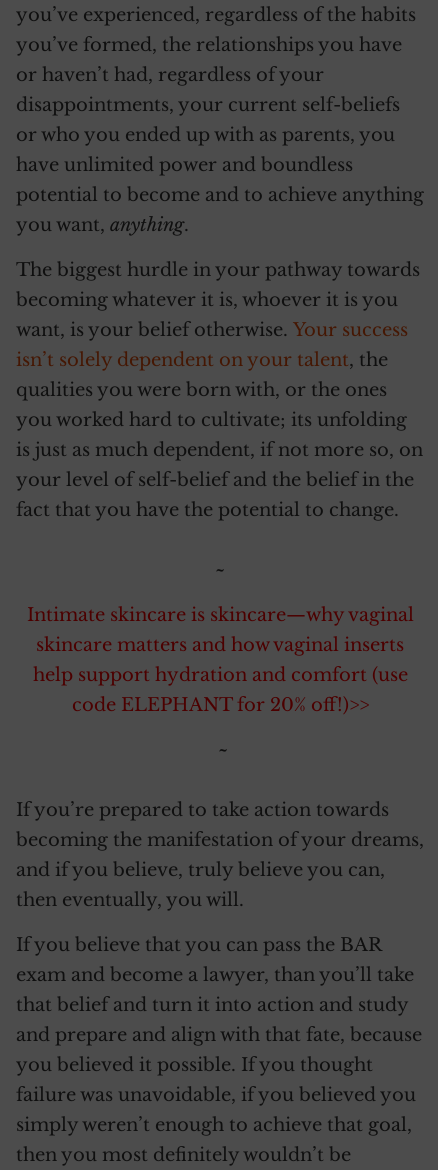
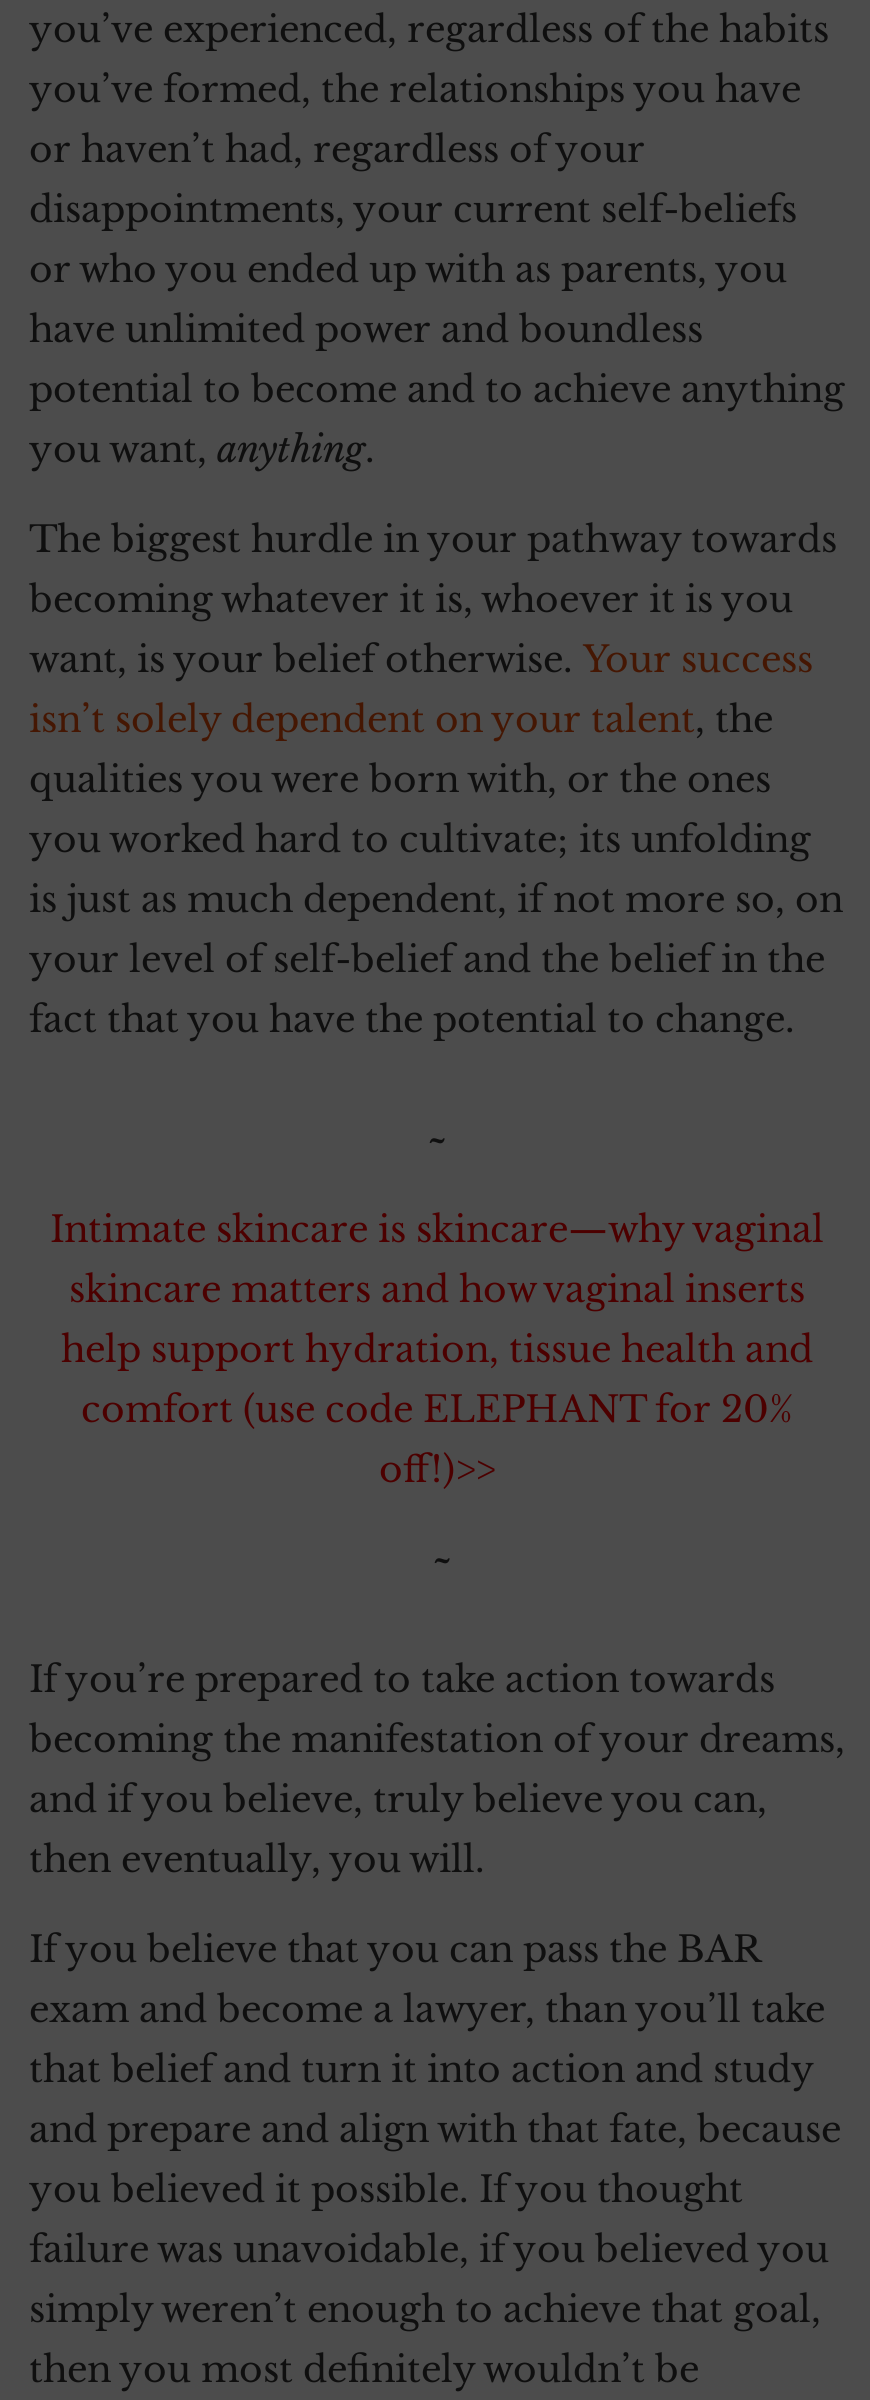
- help support hydration and comfort (use
- code ELEPHANT for 20% off!)>>
+ help support hydration, tissue health and
+ comfort (use code ELEPHANT for 20%
+ off!)>>
